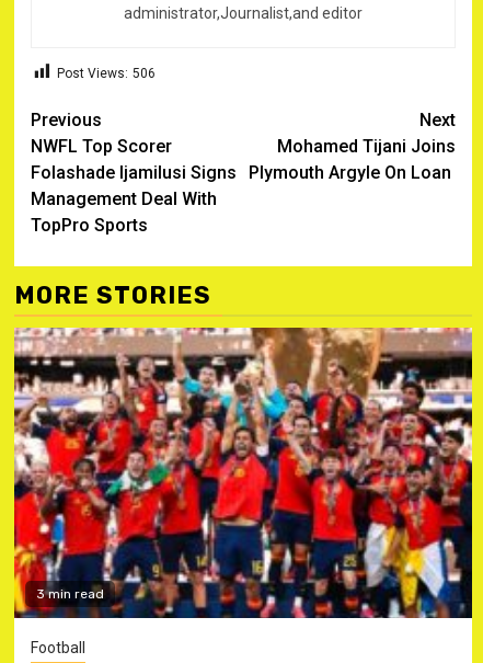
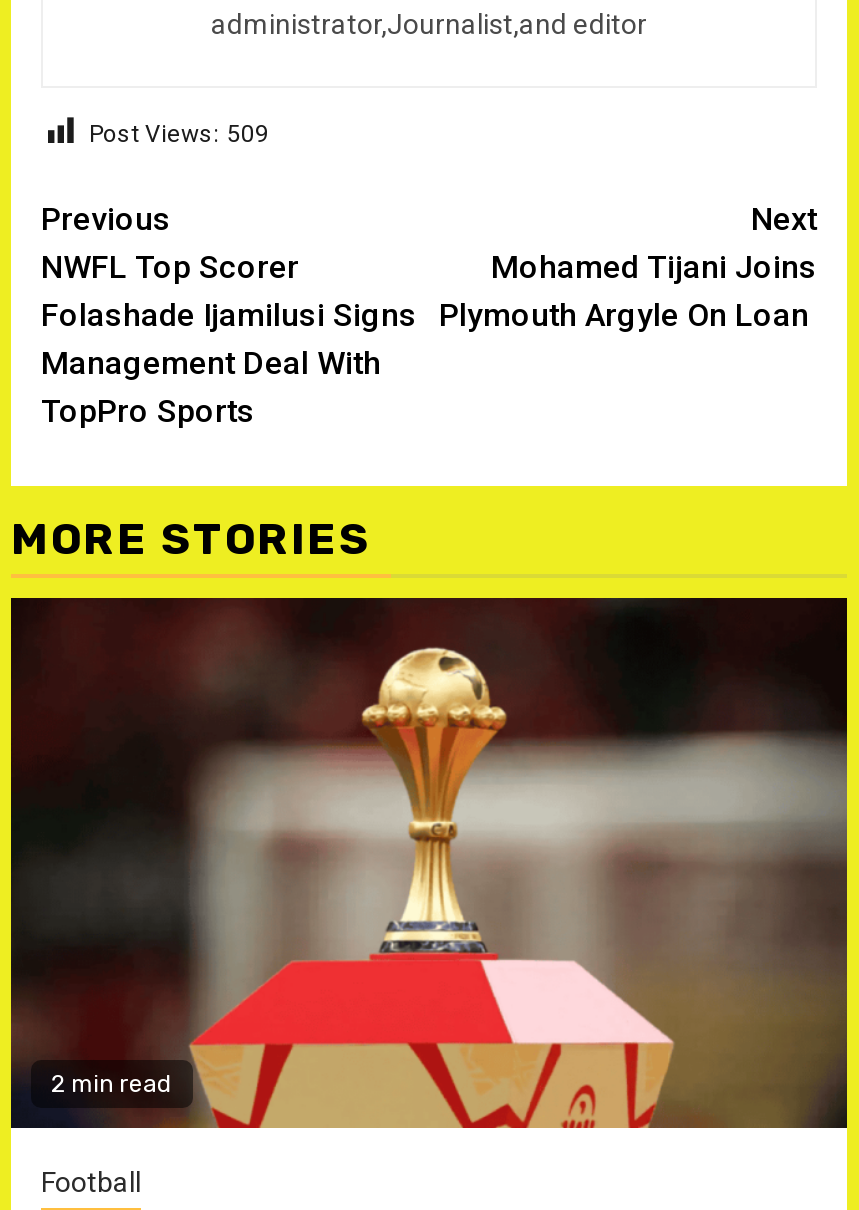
- Post Views: 506
+ Post Views: 509

- [image]
- 3 min read
+ [image]
+ 2 min read
